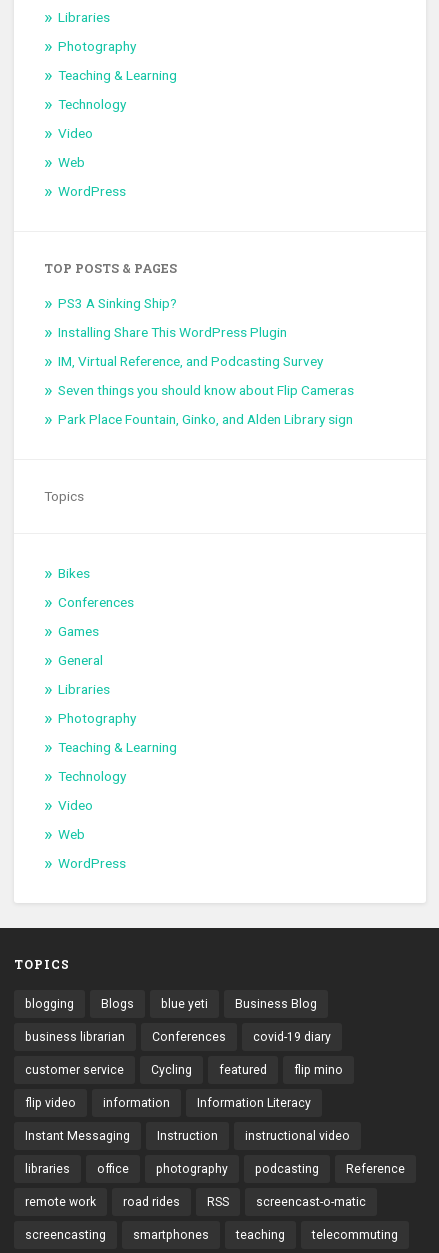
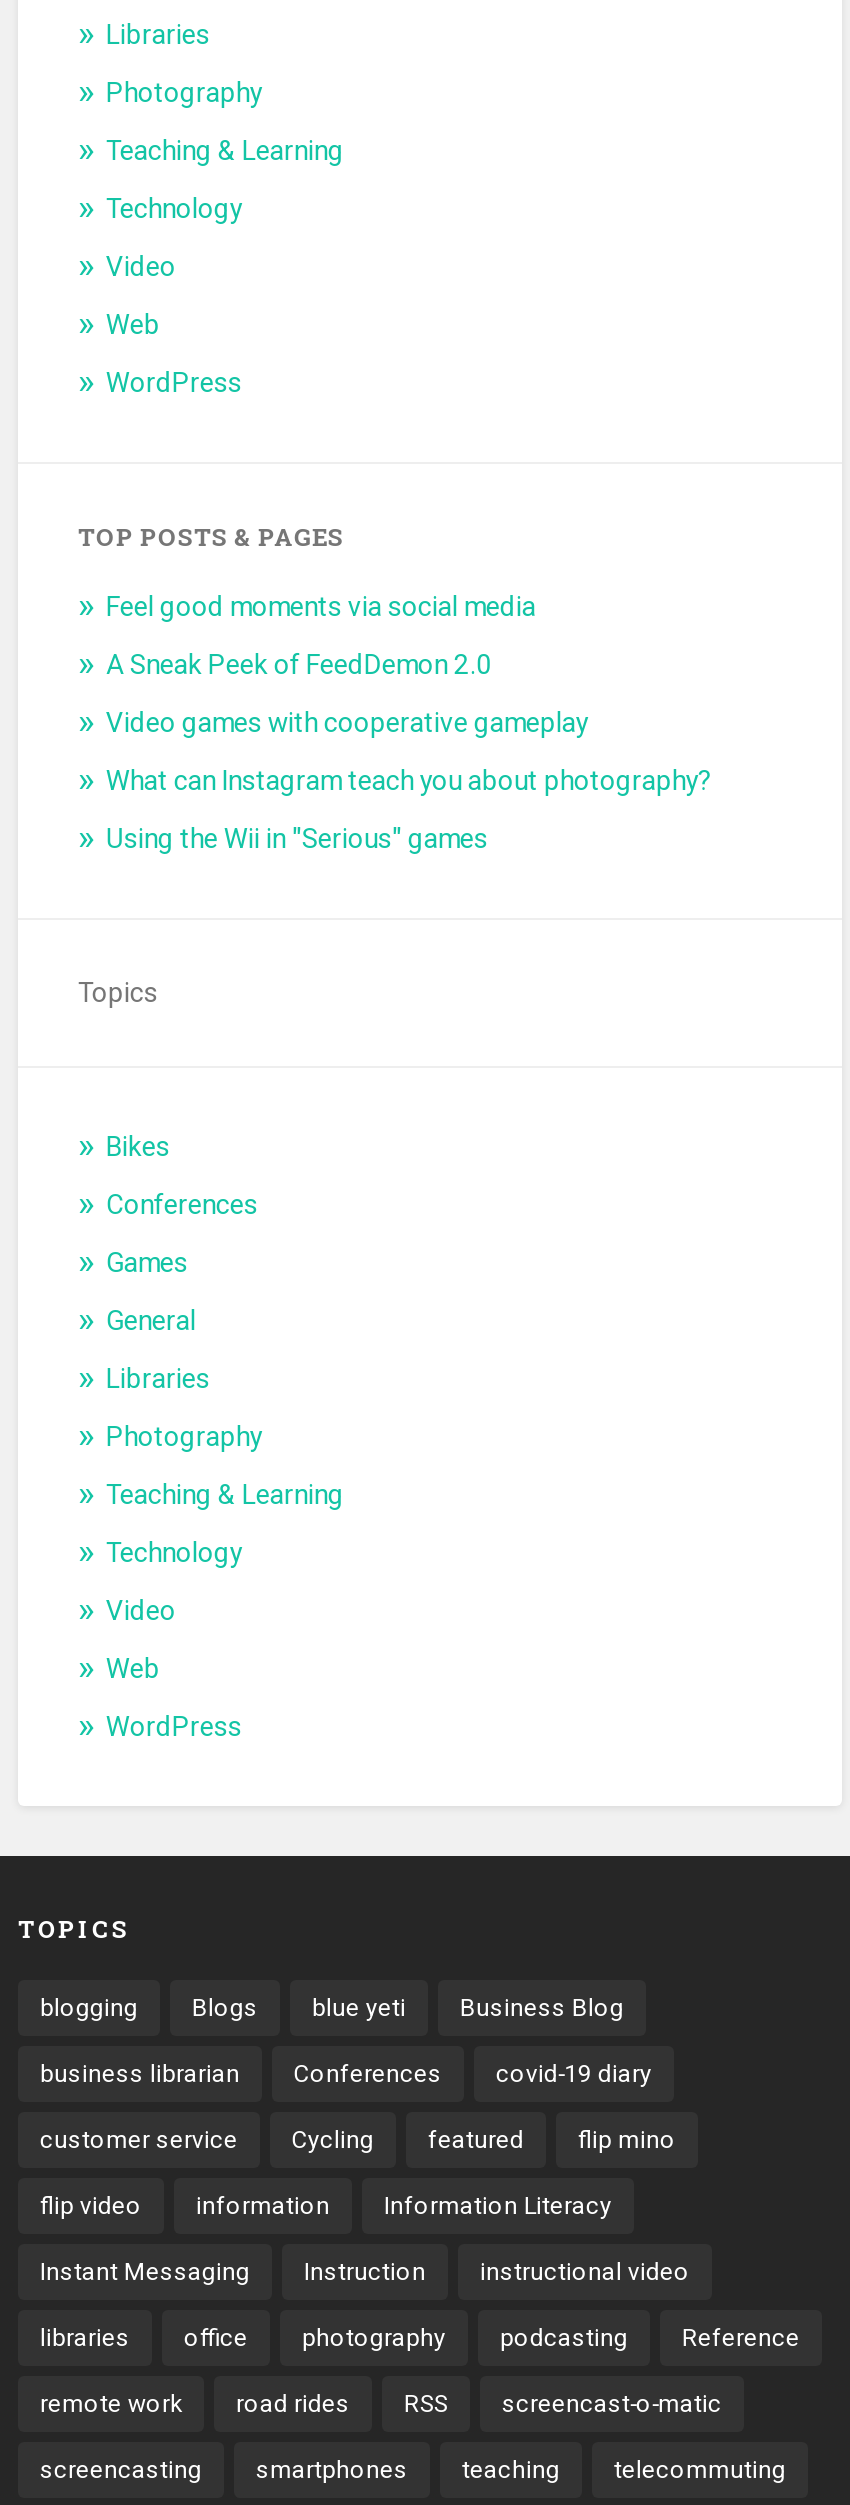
- PS3 A Sinking Ship?
+ Feel good moments via social media

- Installing Share This WordPress Plugin
+ A Sneak Peek of FeedDemon 2.0

- IM, Virtual Reference, and Podcasting Survey
+ Video games with cooperative gameplay

- Seven things you should know about Flip Cameras
+ What can Instagram teach you about photography?

- Park Place Fountain, Ginko, and Alden Library sign
+ Using the Wii in "Serious" games
